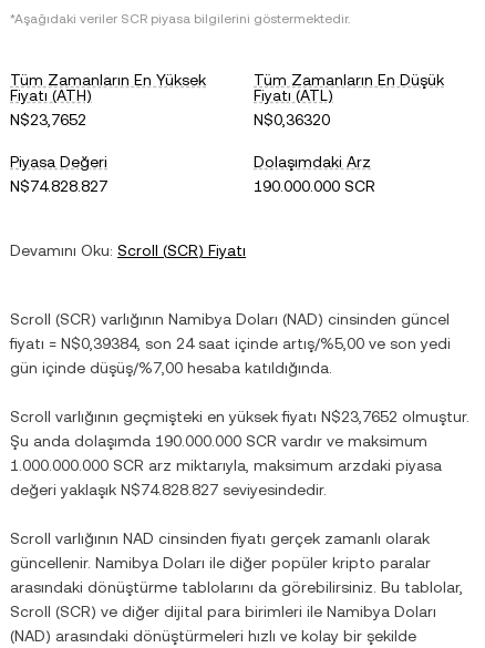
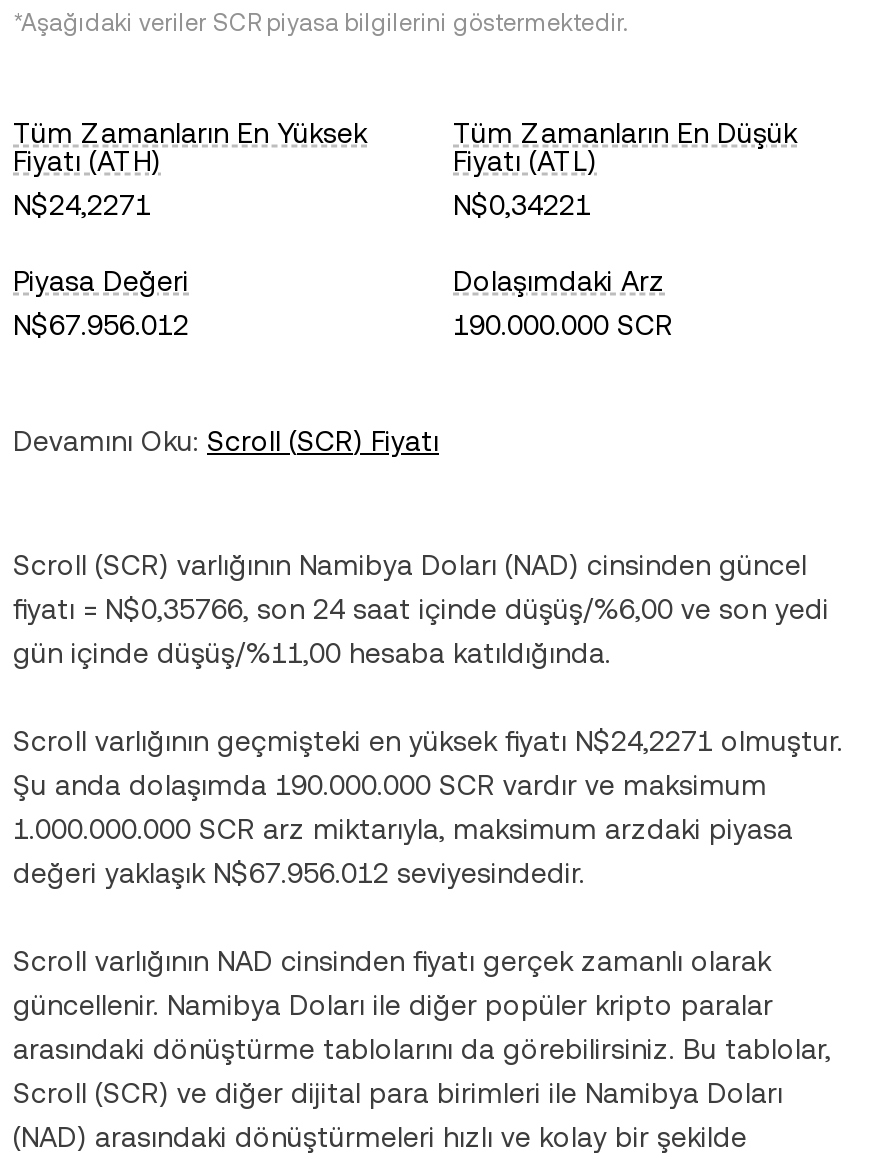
- N$23,7652
+ N$24,2271

- N$0,36320
+ N$0,34221

- N$74.828.827
+ N$67.956.012

- fiyatı = N$0,39384, son 24 saat içinde artış/%5,00 ve son yedi
+ fiyatı = N$0,35766, son 24 saat içinde düşüş/%6,00 ve son yedi

- gün içinde düşüş/%7,00 hesaba katıldığında.
+ gün içinde düşüş/%11,00 hesaba katıldığında.

- Scroll varlığının geçmişteki en yüksek fiyatı N$23,7652 olmuştur.
+ Scroll varlığının geçmişteki en yüksek fiyatı N$24,2271 olmuştur.

- değeri yaklaşık N$74.828.827 seviyesindedir.
+ değeri yaklaşık N$67.956.012 seviyesindedir.
